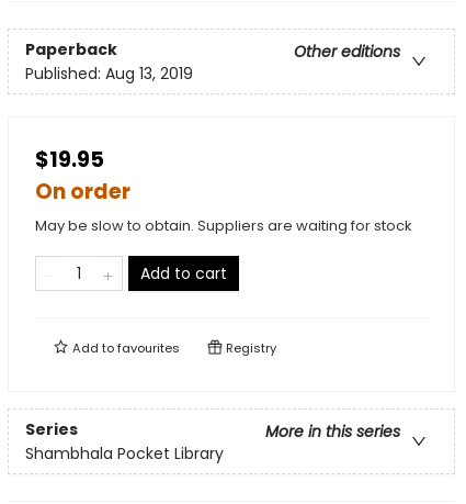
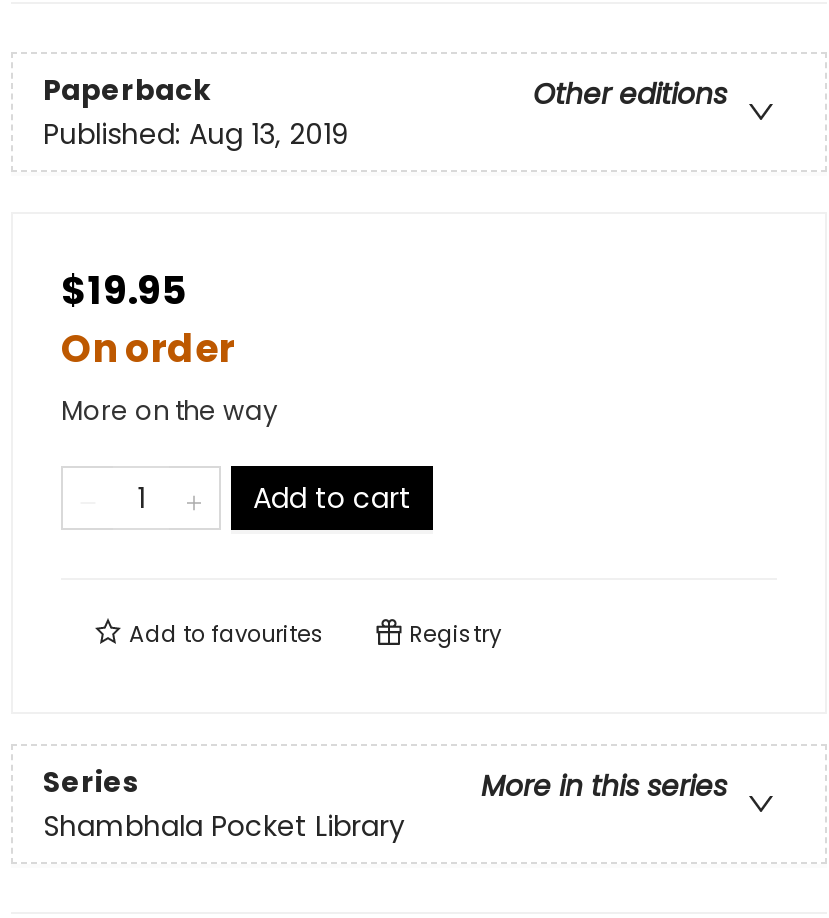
- May be slow to obtain. Suppliers are waiting for stock
+ More on the way
